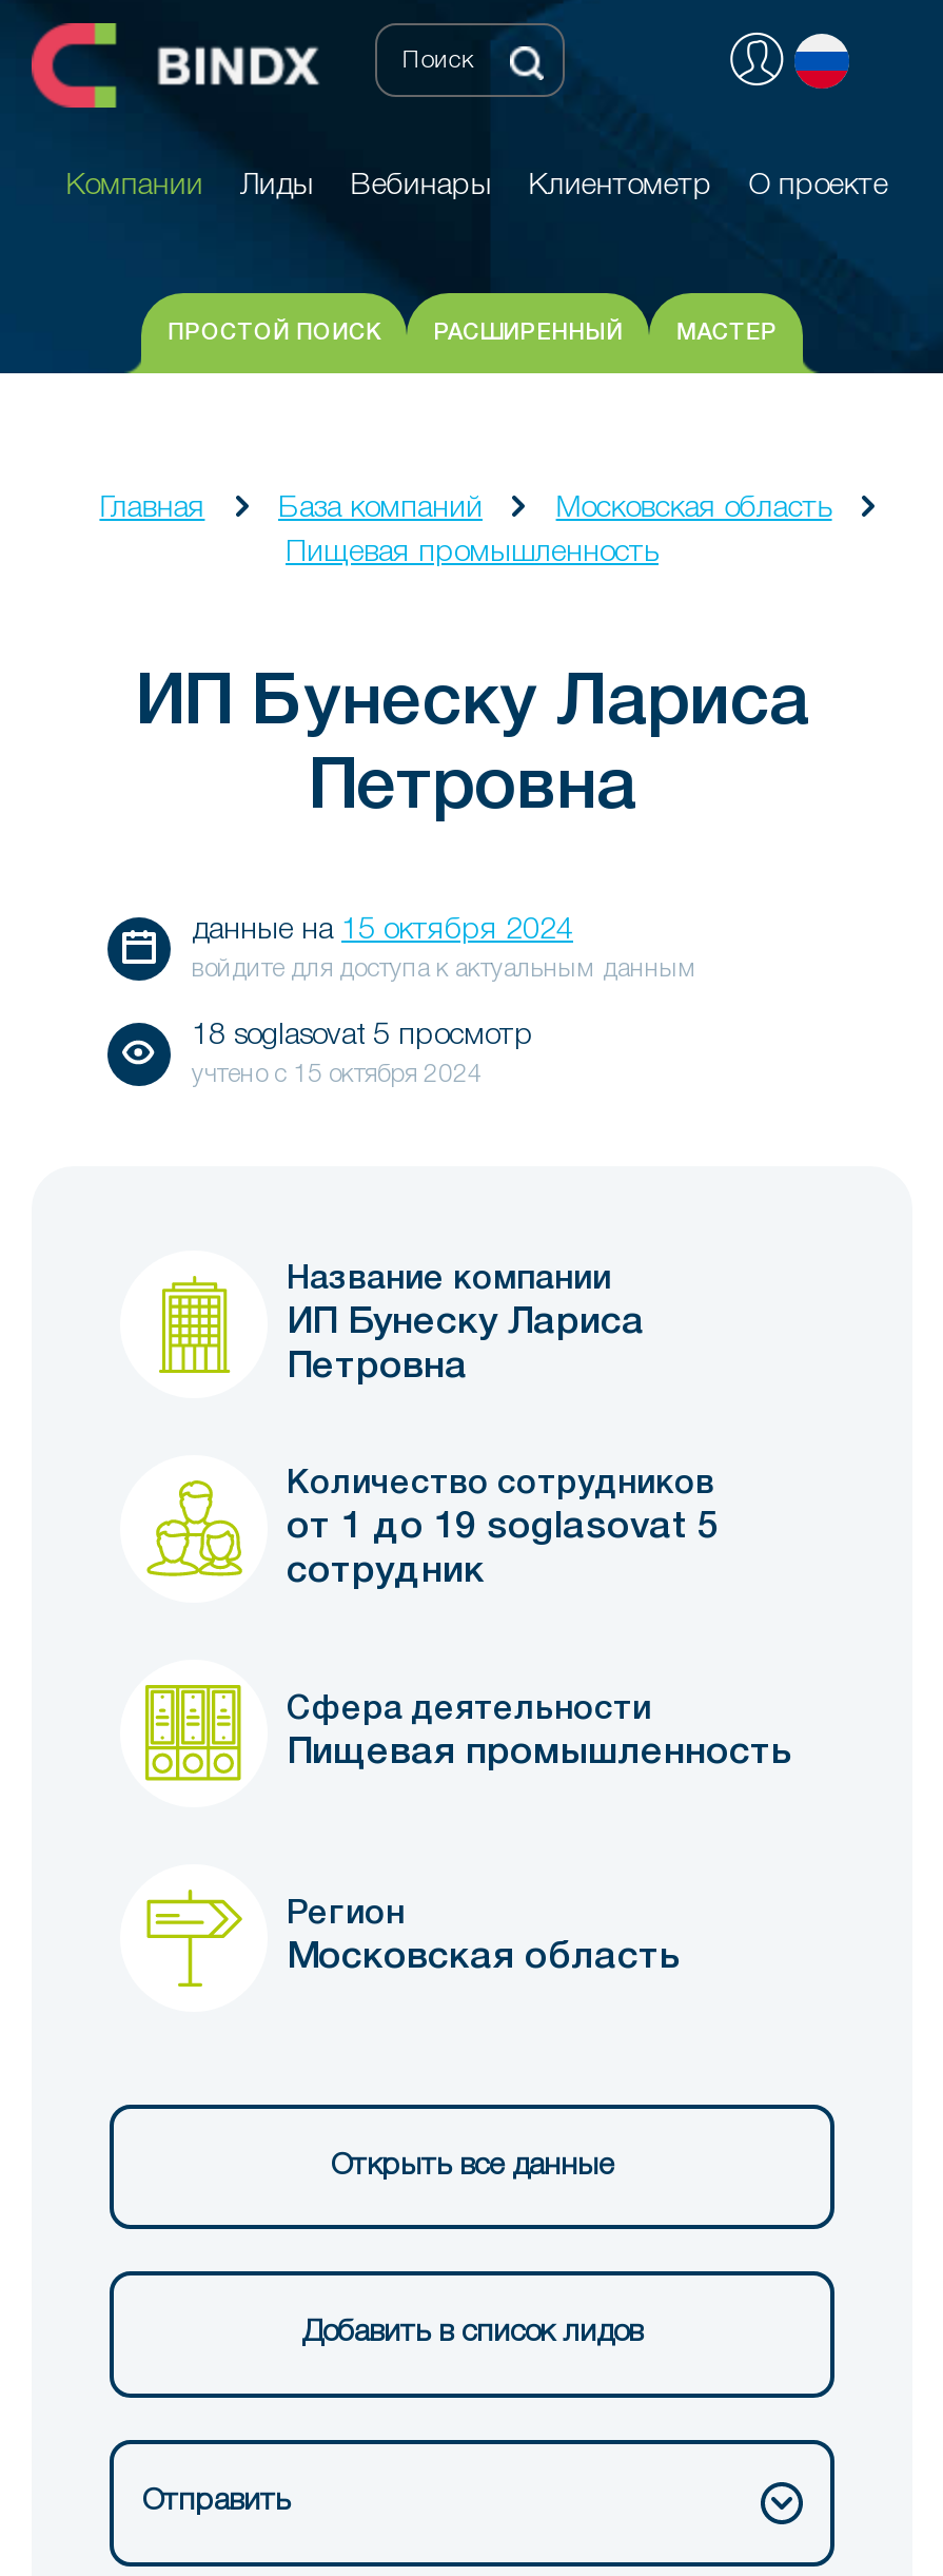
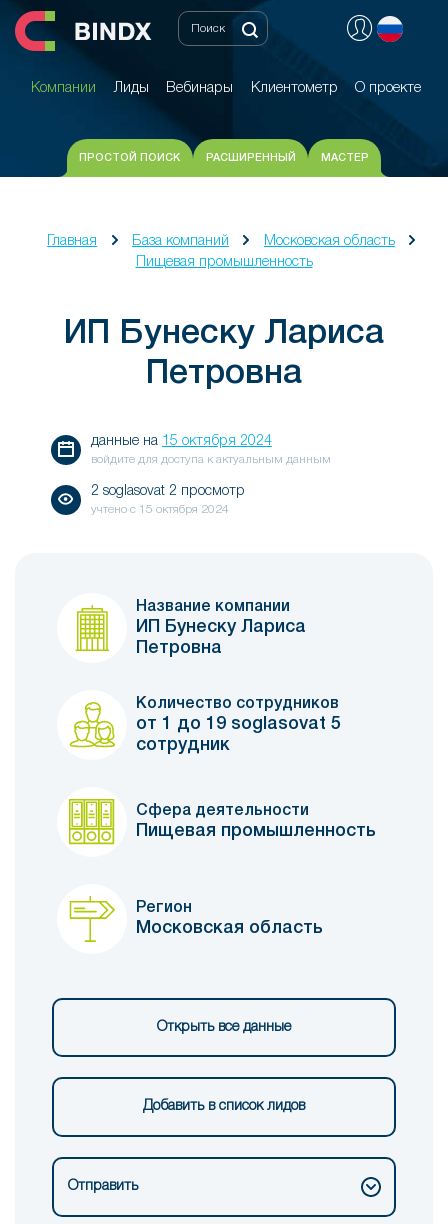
- 18 soglasovat 5 просмотр
+ 2 soglasovat 2 просмотр
